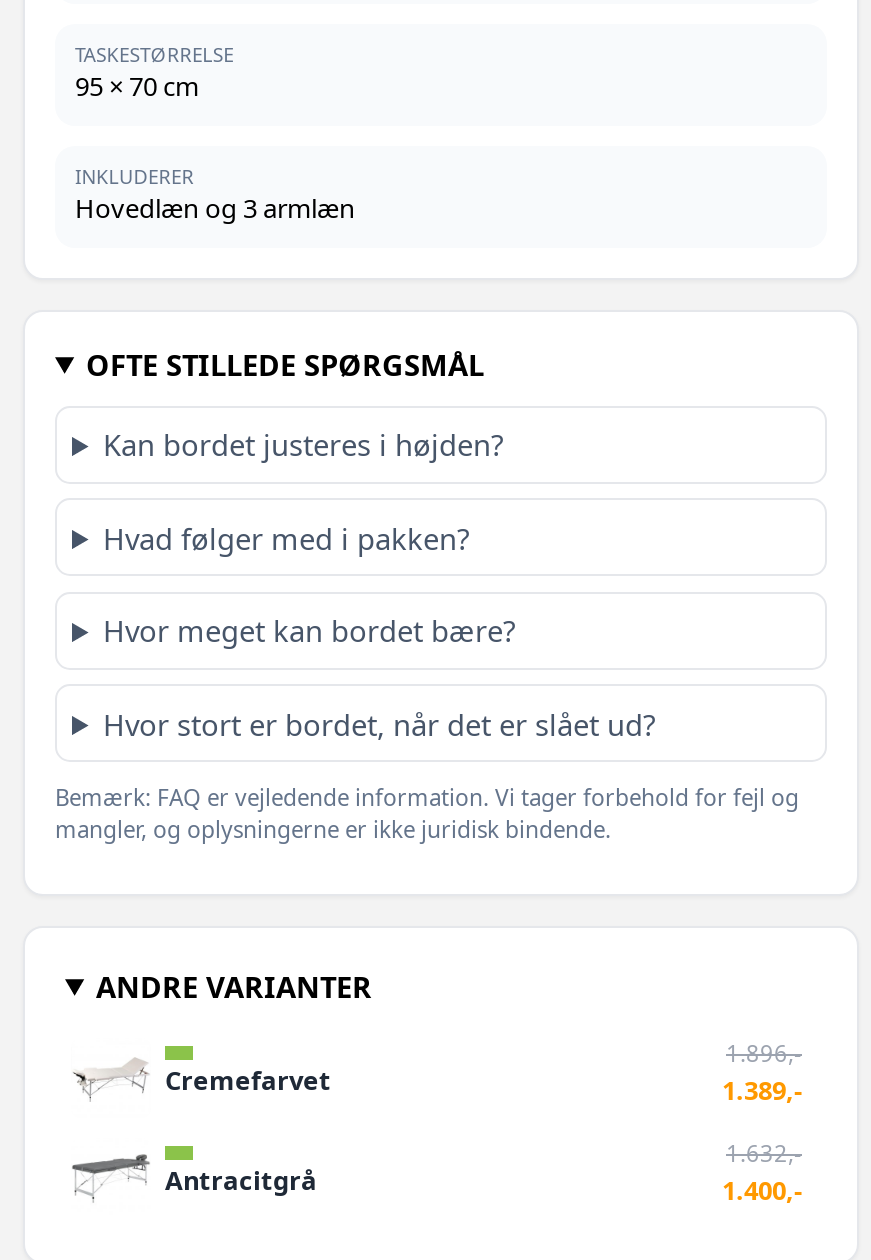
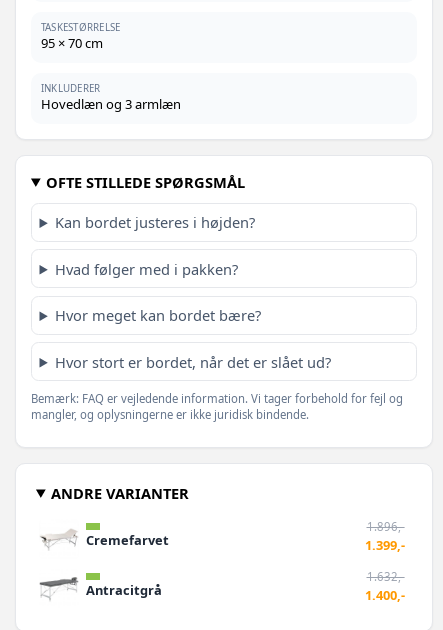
- 1.389,-
+ 1.399,-
